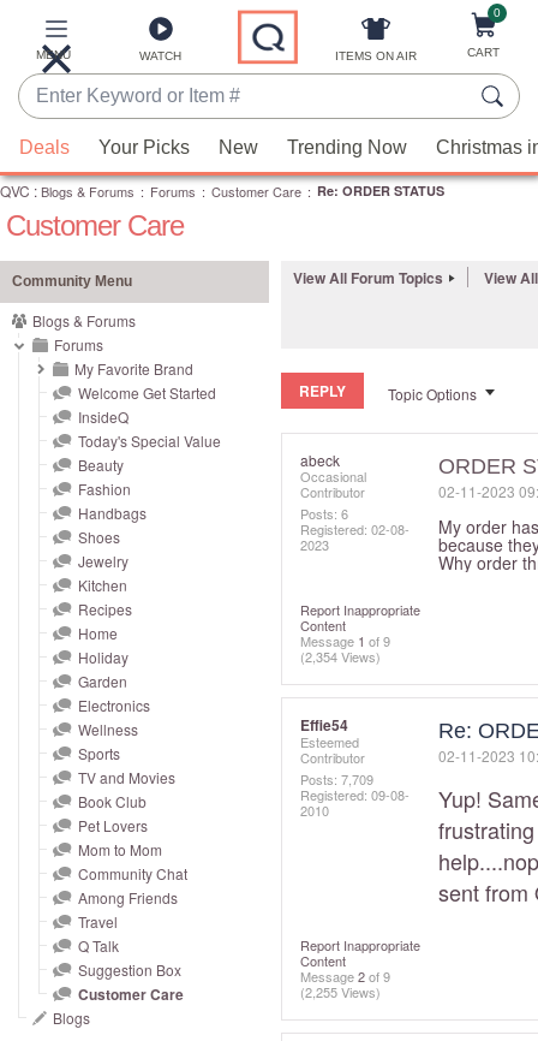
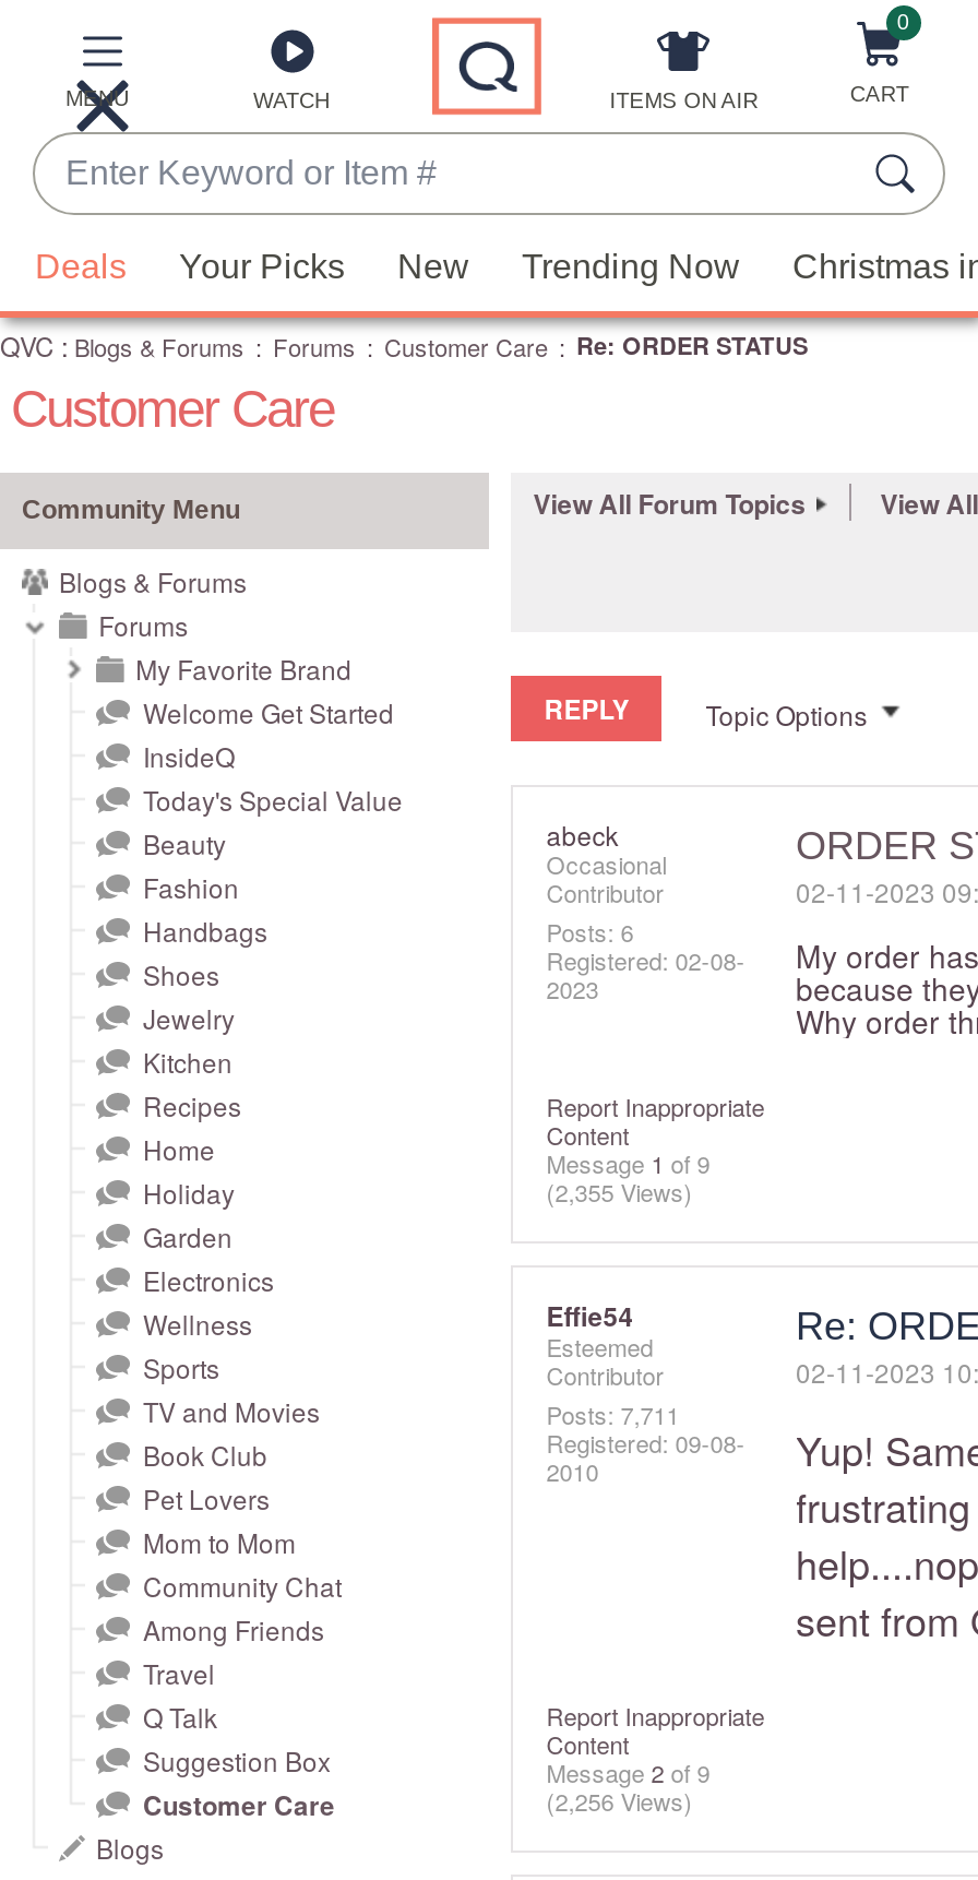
- (2,354 Views)
+ (2,355 Views)

- Posts: 7,709
+ Posts: 7,711

- (2,255 Views)
+ (2,256 Views)
